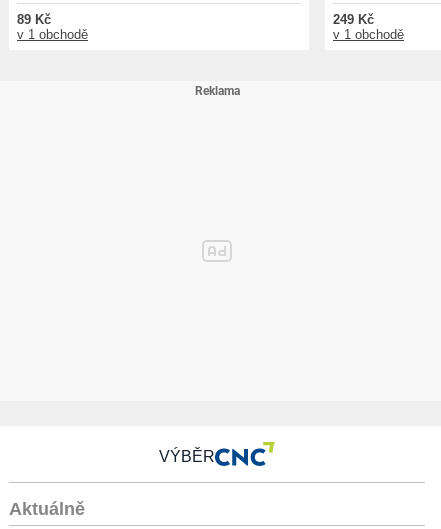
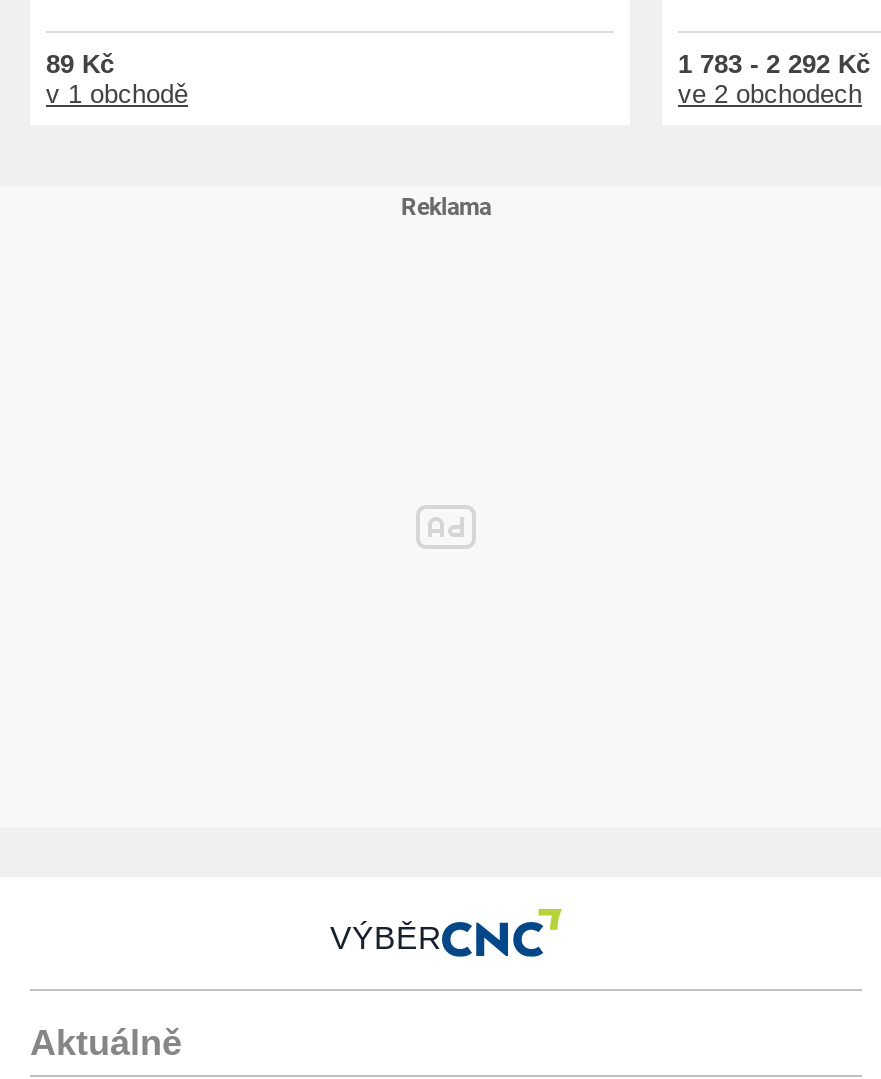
- 249 Kč
- v 1 obchodě
+ 1 783 - 2 292 Kč
+ ve 2 obchodech
